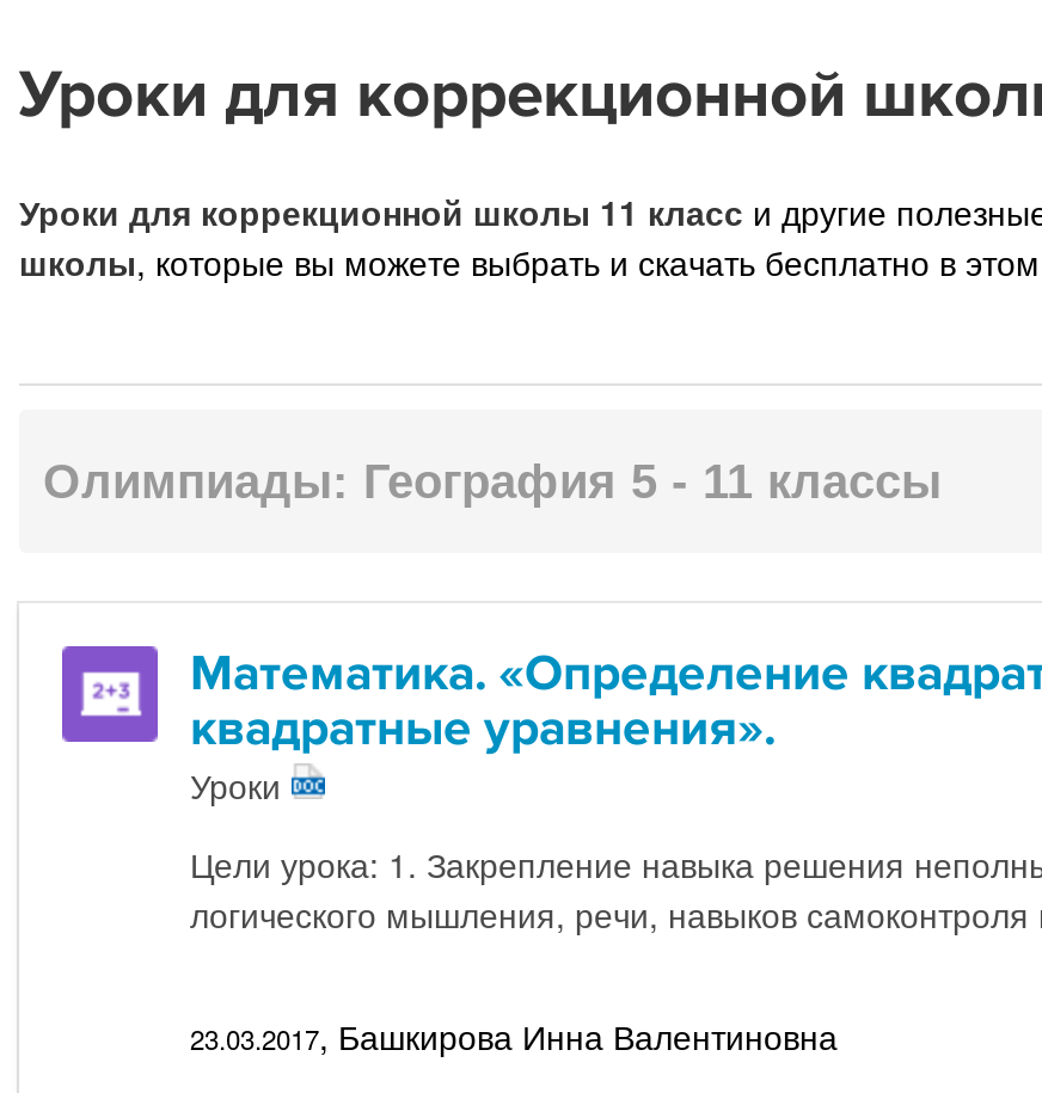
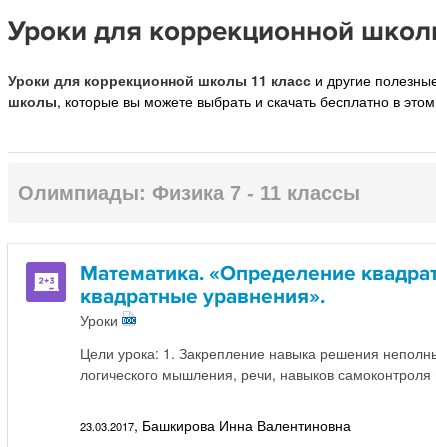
- Олимпиады: География 5 - 11 классы
+ Олимпиады: Физика 7 - 11 классы
